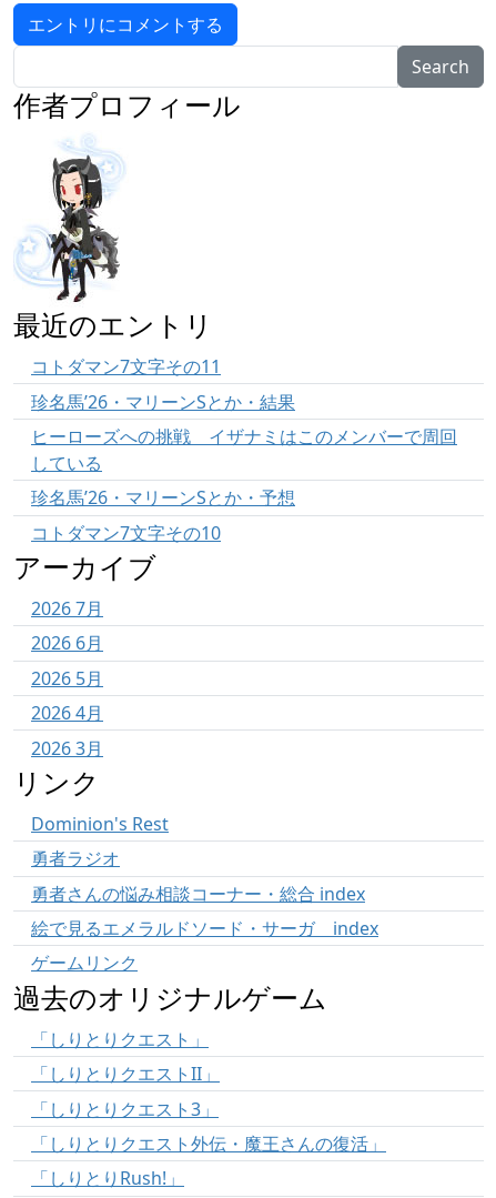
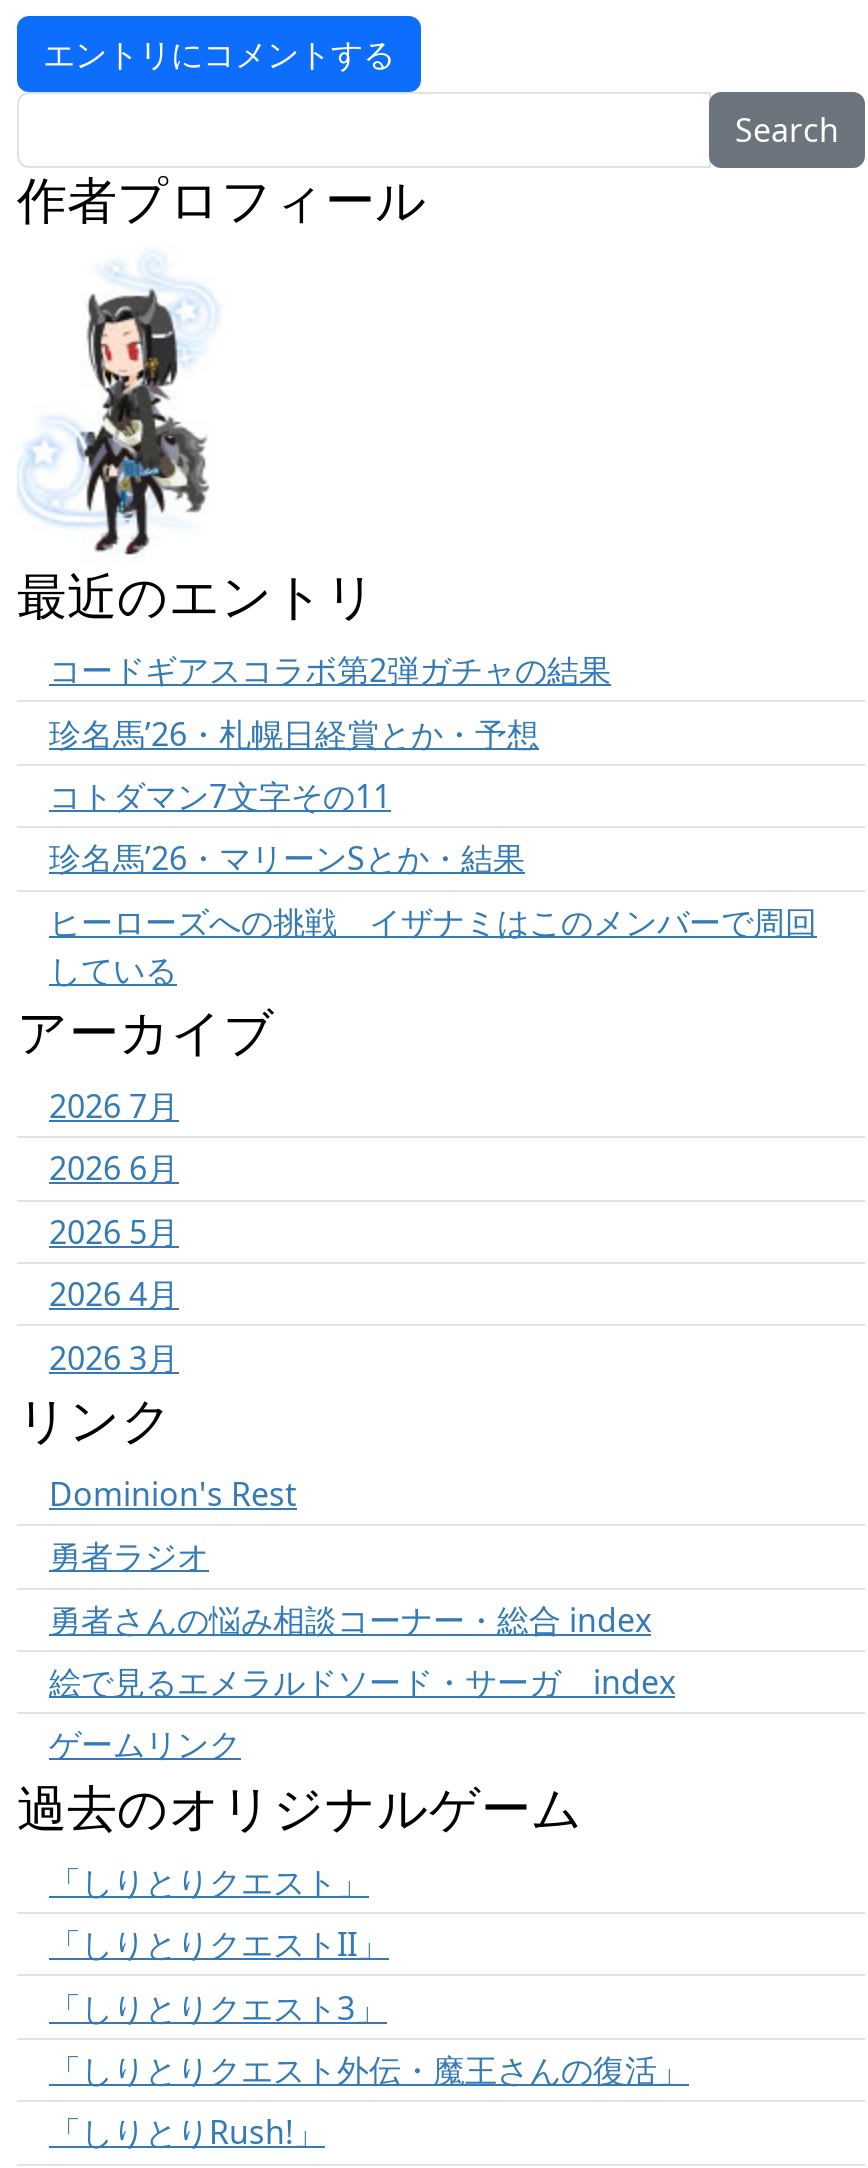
+ コードギアスコラボ第2弾ガチャの結果
+ 珍名馬’26・札幌日経賞とか・予想

moved down: コトダマン7文字その11 | 珍名馬’26・マリーンSとか・結果 | ヒーローズへの挑戦 イザナミはこのメンバーで周回 | している

- 珍名馬’26・マリーンSとか・予想
- コトダマン7文字その10
